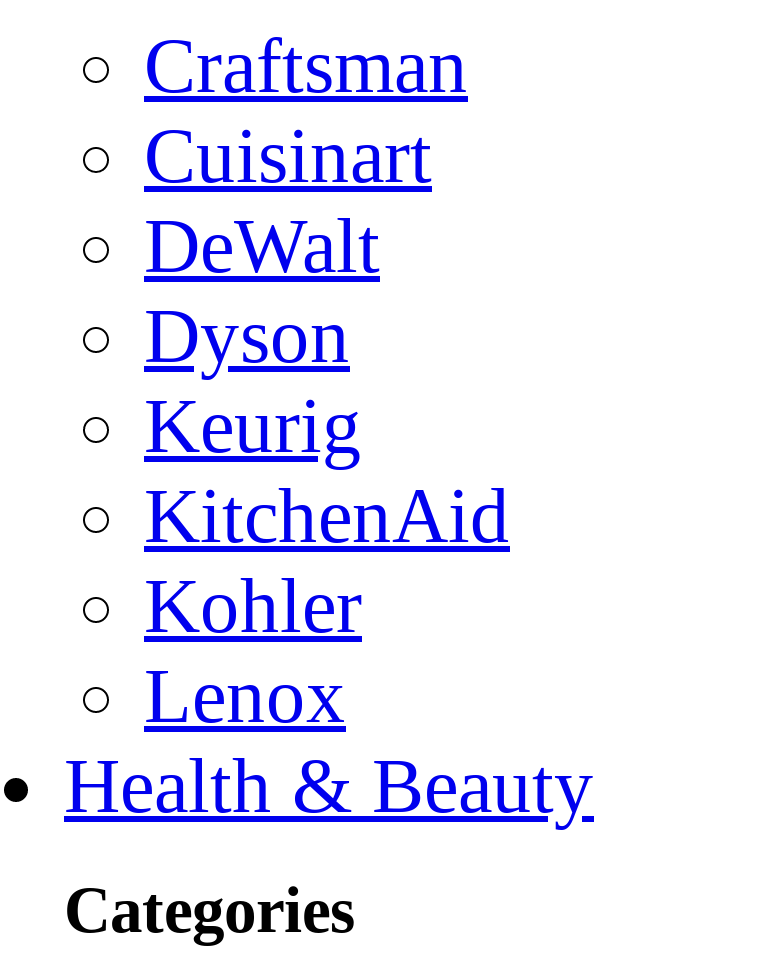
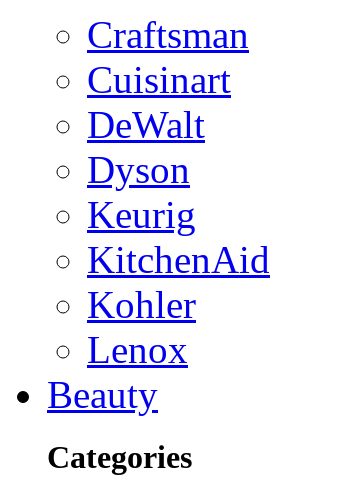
- Health & Beauty
+ Beauty
